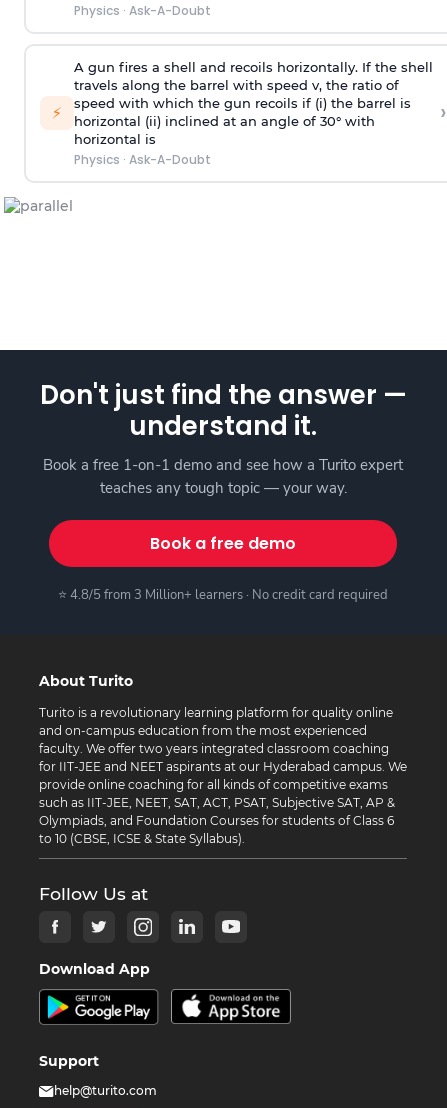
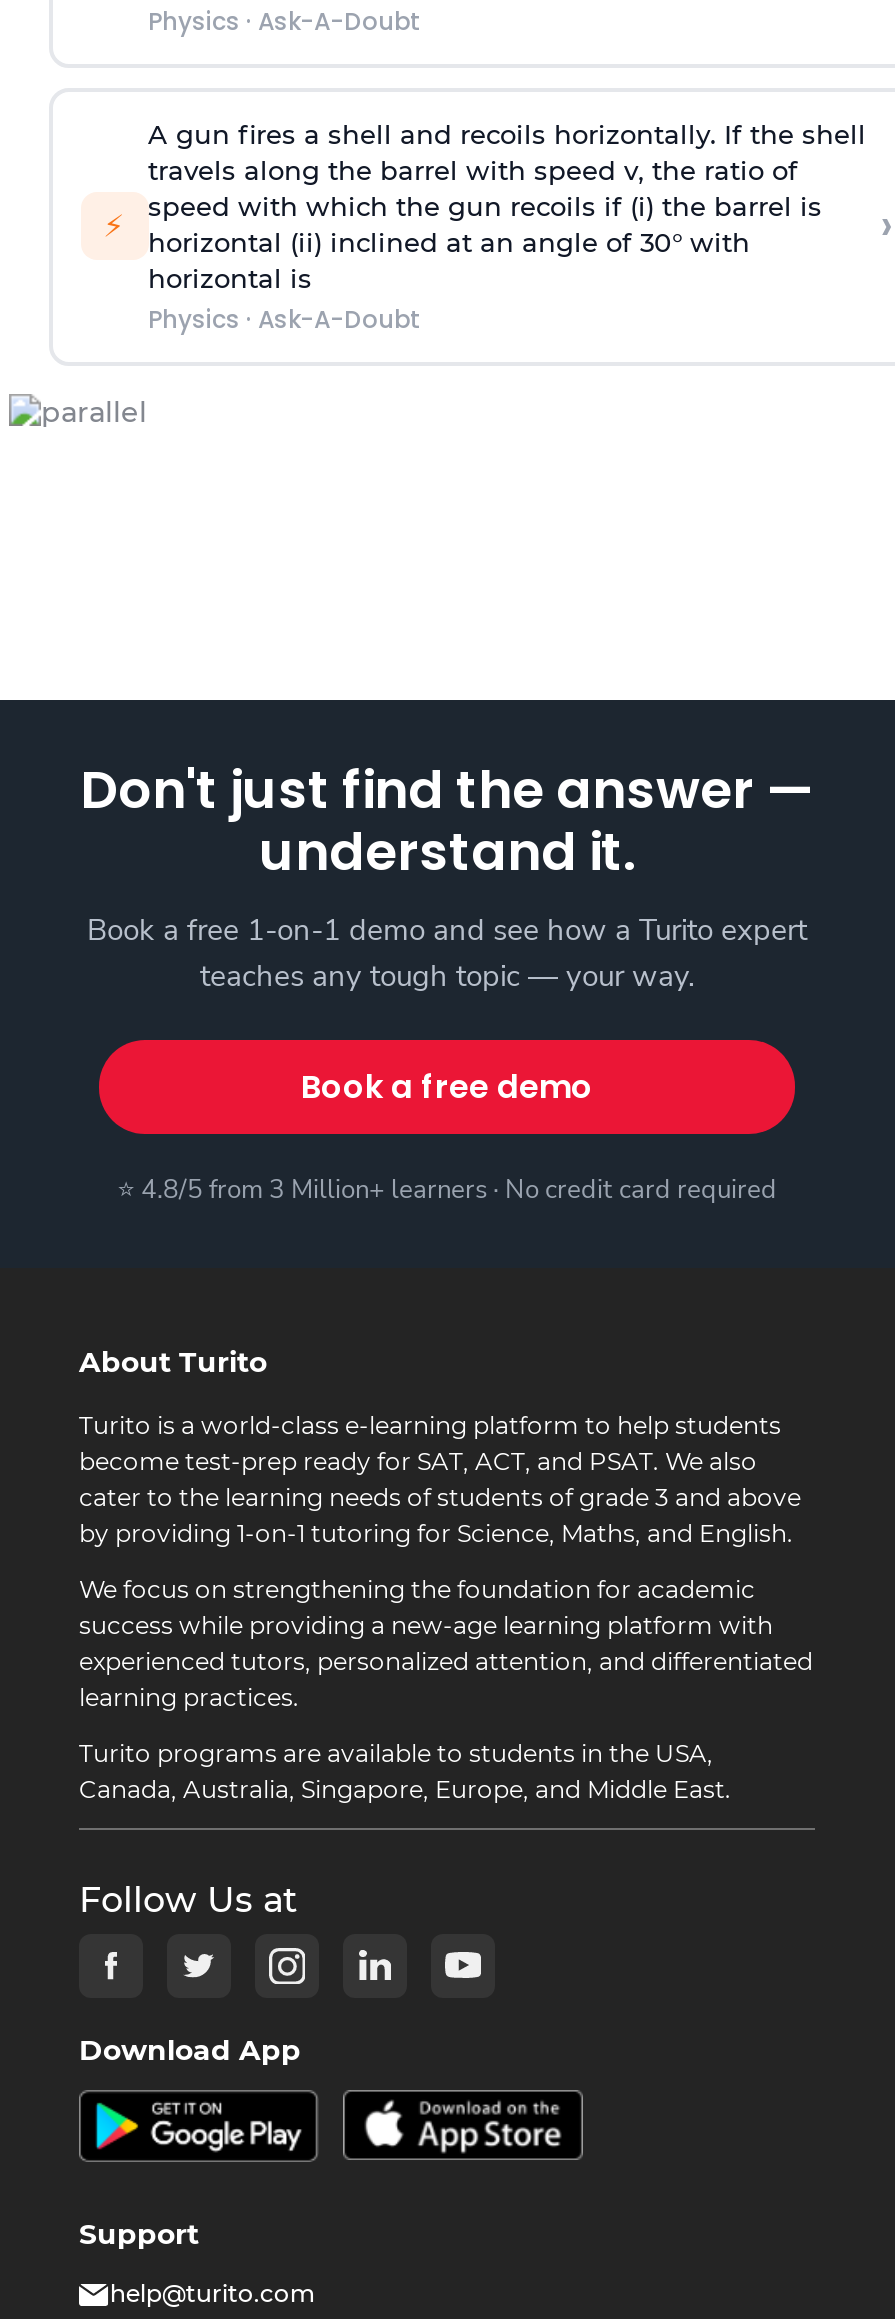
- Turito is a revolutionary learning platform for quality online
- and on-campus education from the most experienced
- faculty. We offer two years integrated classroom coaching
- for IIT-JEE and NEET aspirants at our Hyderabad campus. We
- provide online coaching for all kinds of competitive exams
- such as IIT-JEE, NEET, SAT, ACT, PSAT, Subjective SAT, AP &
- Olympiads, and Foundation Courses for students of Class 6
- to 10 (CBSE, ICSE & State Syllabus).
+ Turito is a world-class e-learning platform to help students
+ become test-prep ready for SAT, ACT, and PSAT. We also
+ cater to the learning needs of students of grade 3 and above
+ by providing 1-on-1 tutoring for Science, Maths, and English.
+ We focus on strengthening the foundation for academic
+ success while providing a new-age learning platform with
+ experienced tutors, personalized attention, and differentiated
+ learning practices.
+ Turito programs are available to students in the USA,
+ Canada, Australia, Singapore, Europe, and Middle East.
